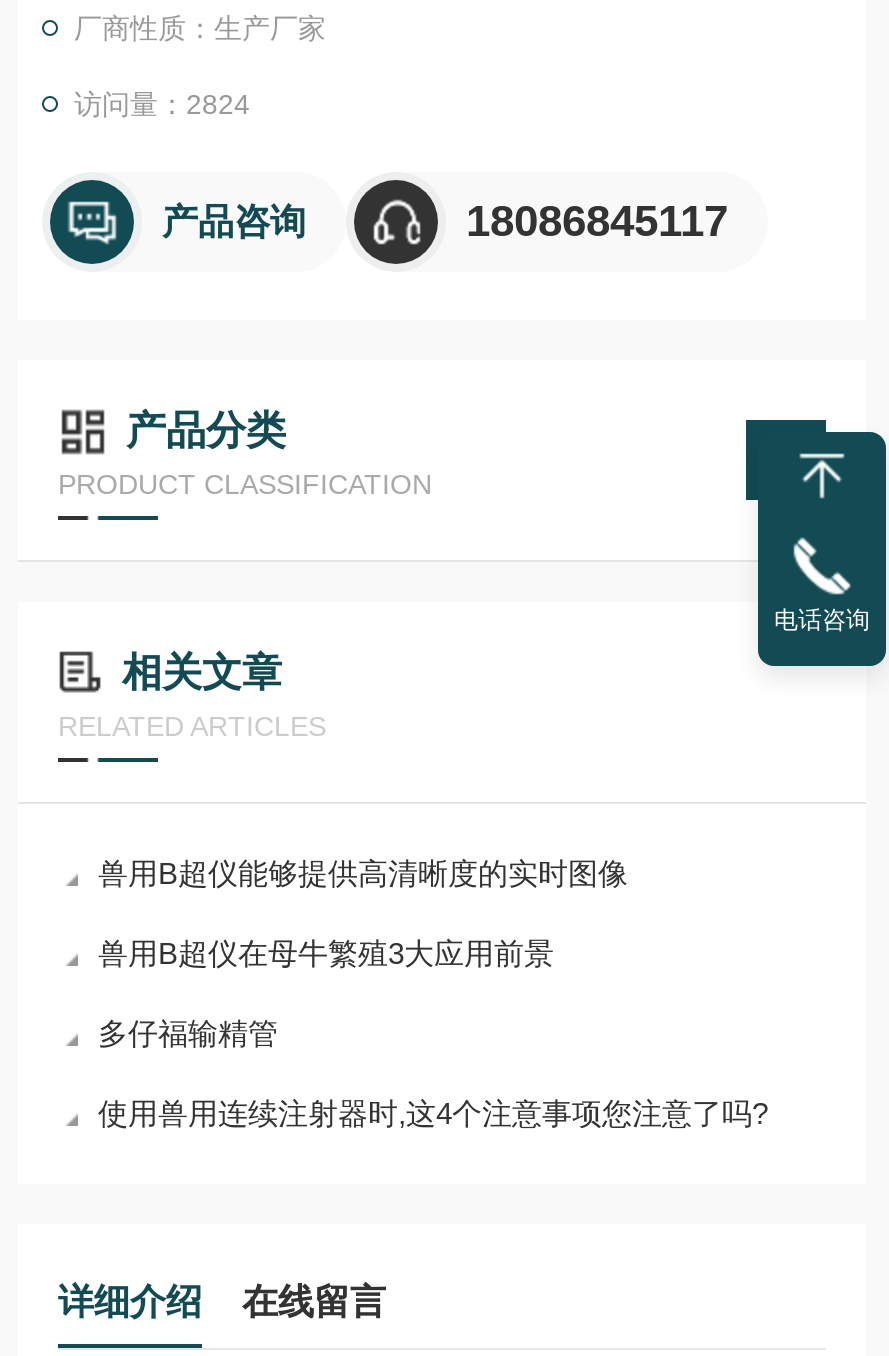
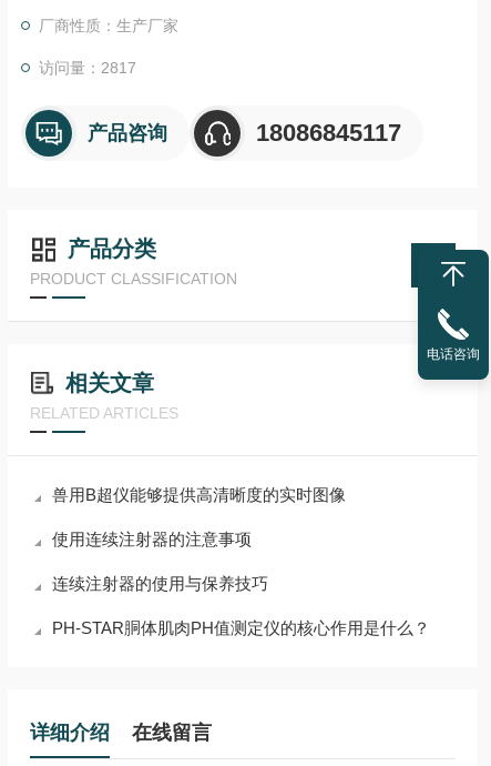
- 访问量：2824
+ 访问量：2817

- 兽用B超仪在母牛繁殖3大应用前景
+ 使用连续注射器的注意事项

- 多仔福输精管
+ 连续注射器的使用与保养技巧

- 使用兽用连续注射器时,这4个注意事项您注意了吗?
+ PH-STAR胴体肌肉PH值测定仪的核心作用是什么？
